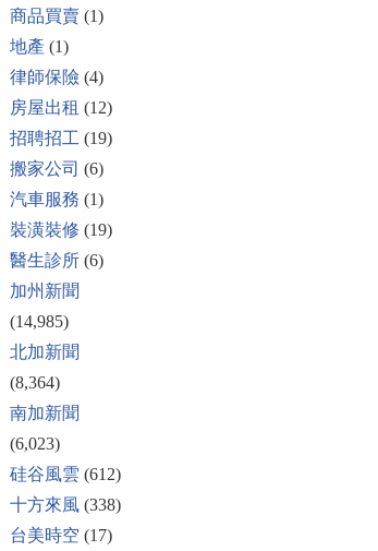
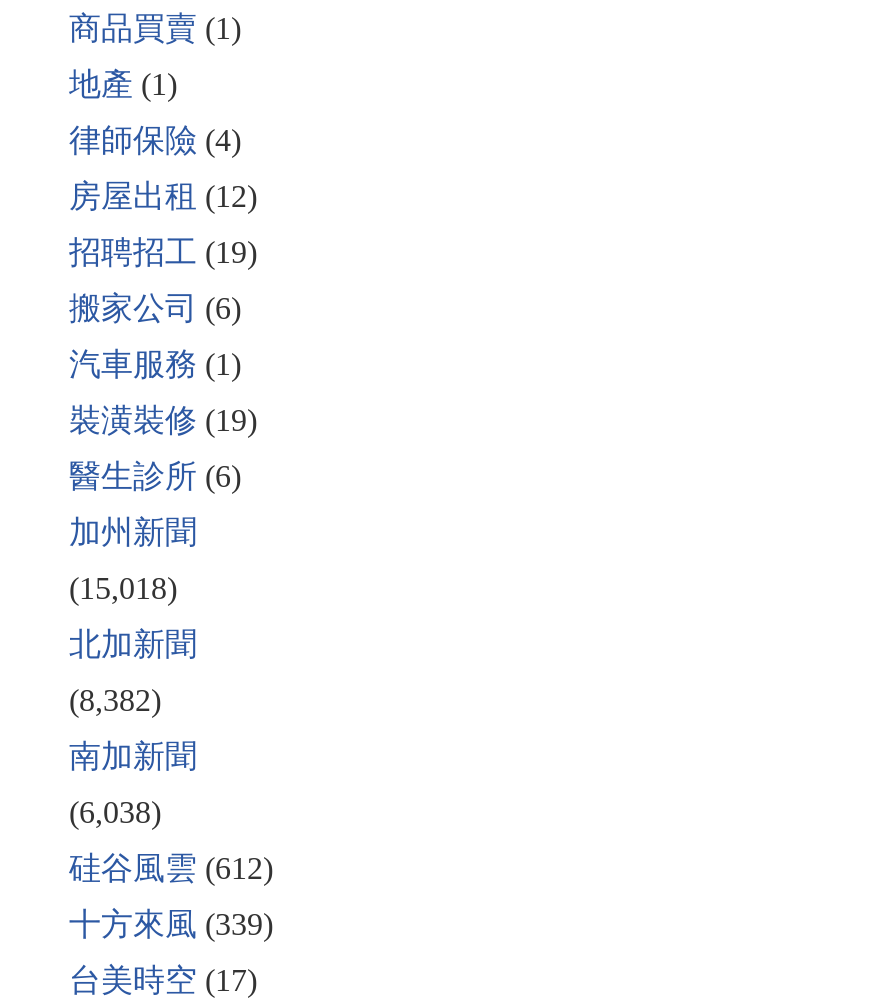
- (14,985)
+ (15,018)

- (8,364)
+ (8,382)

- (6,023)
+ (6,038)

- 十方來風(338)
+ 十方來風(339)
